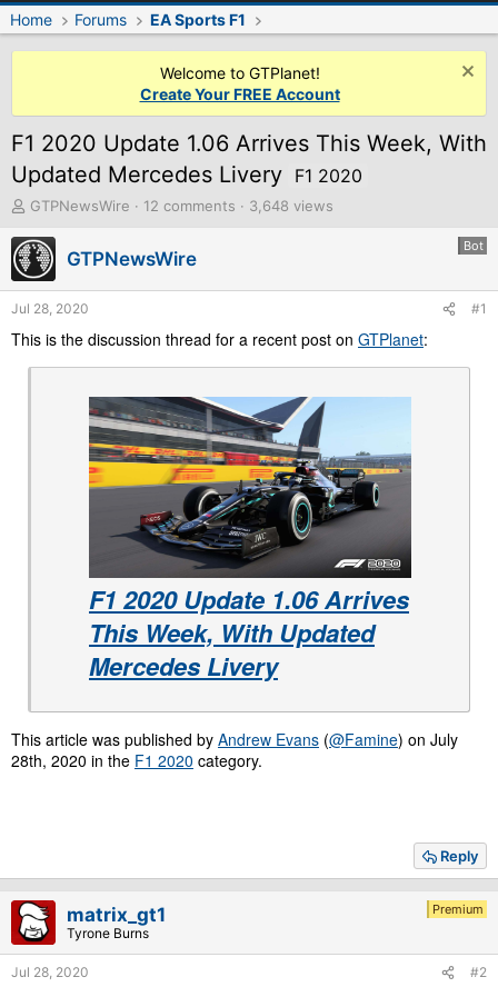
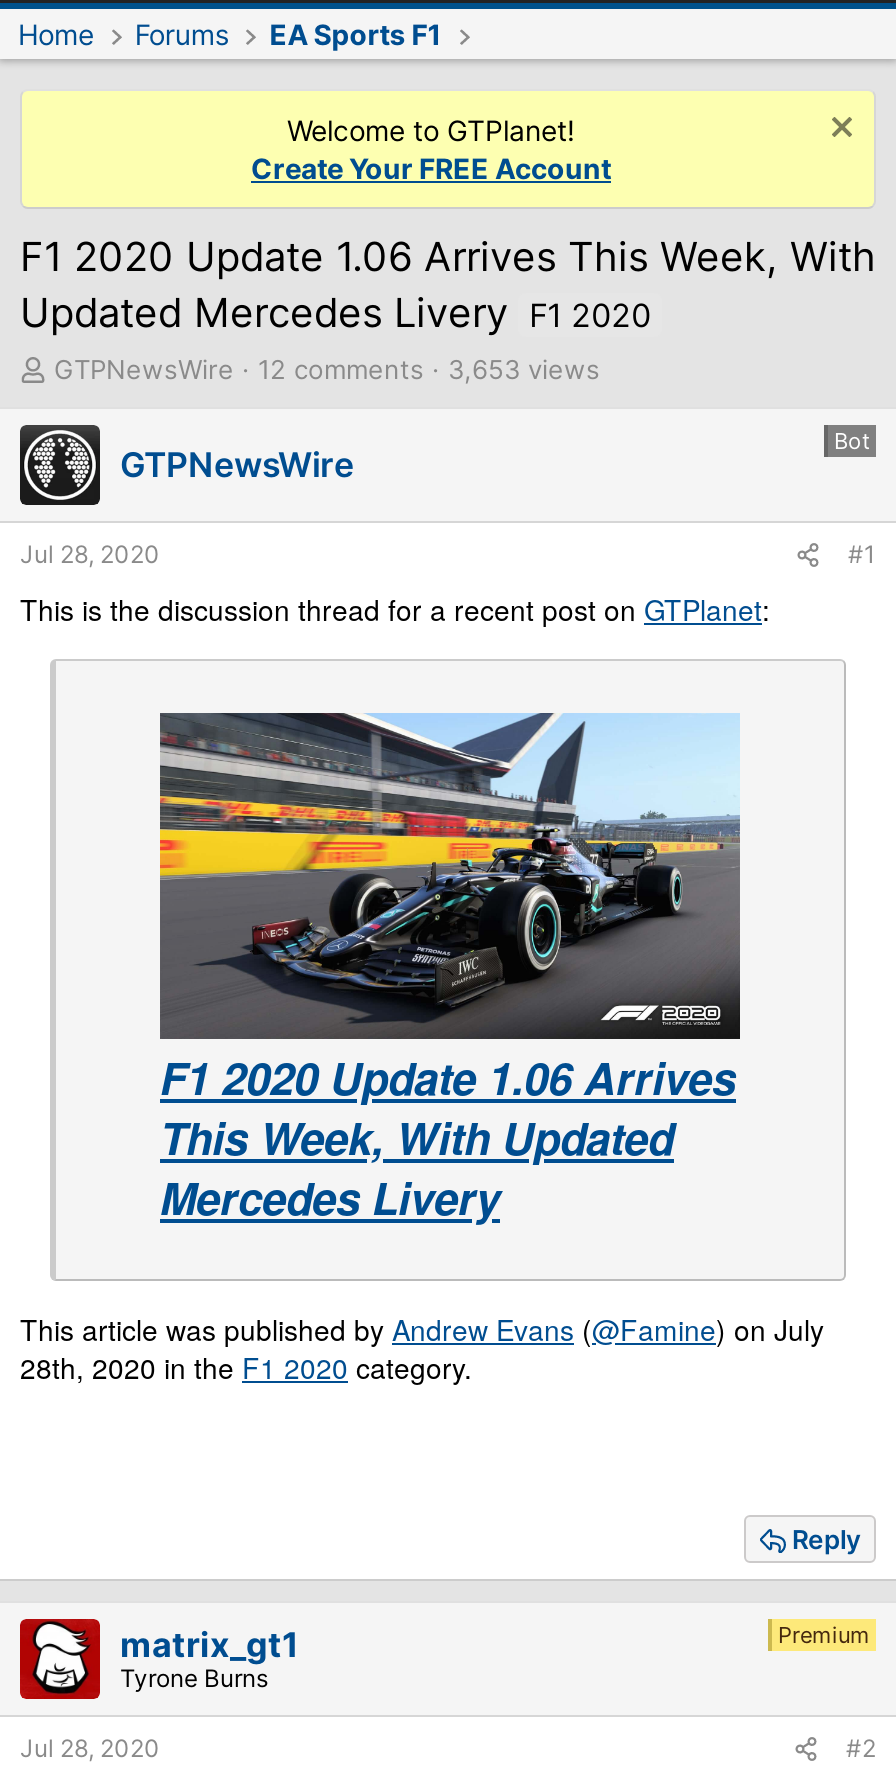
- 12 comments 3,648 views
+ 12 comments 3,653 views
